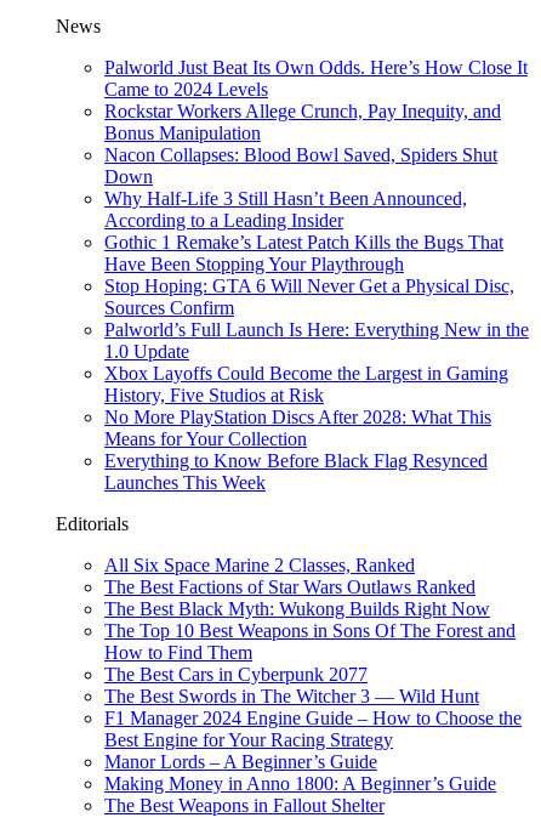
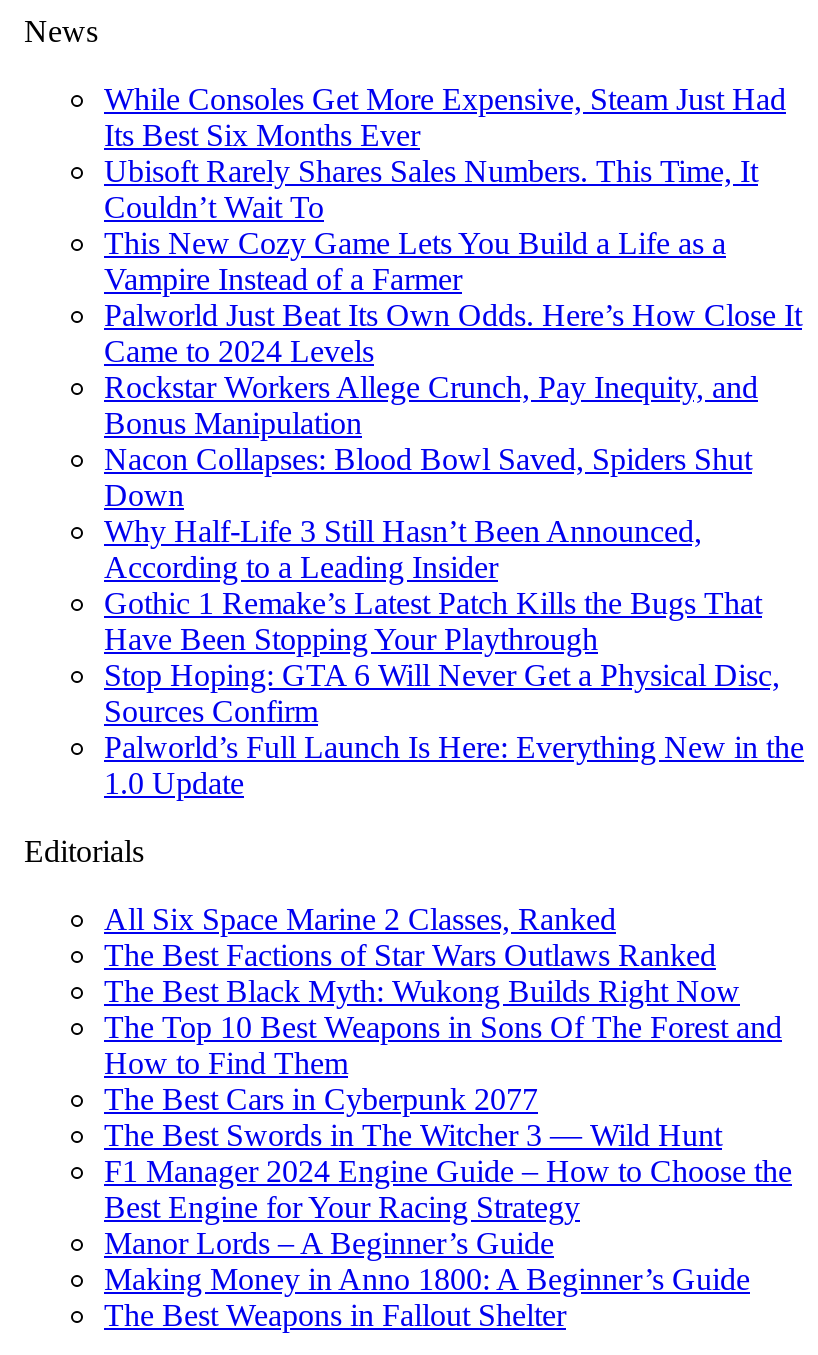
+ While Consoles Get More Expensive, Steam Just Had
+ Its Best Six Months Ever
+ Ubisoft Rarely Shares Sales Numbers. This Time, It
+ Couldn’t Wait To
+ This New Cozy Game Lets You Build a Life as a
+ Vampire Instead of a Farmer

moved down: Palworld Just Beat Its Own Odds. Here’s How Close It | Came to 2024 Levels | Rockstar Workers Allege Crunch, Pay Inequity, and | ... | Palworld’s Full Launch Is Here: Everything New in the | 1.0 Update

- Xbox Layoffs Could Become the Largest in Gaming
- History, Five Studios at Risk
- No More PlayStation Discs After 2028: What This
- Means for Your Collection
- Everything to Know Before Black Flag Resynced
- Launches This Week
